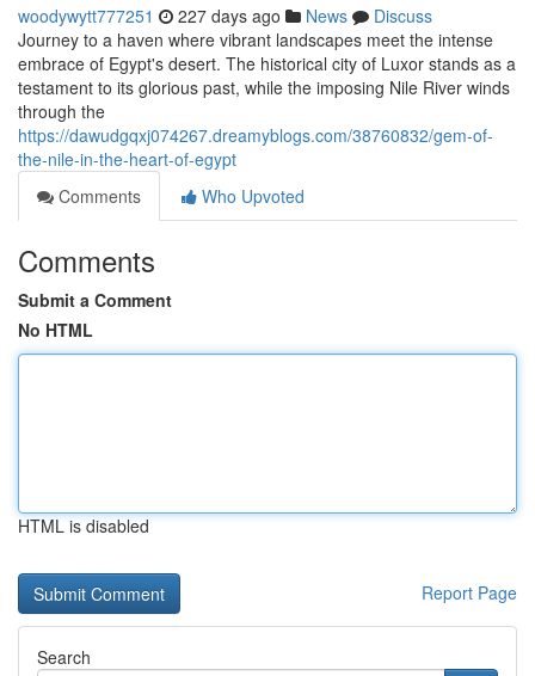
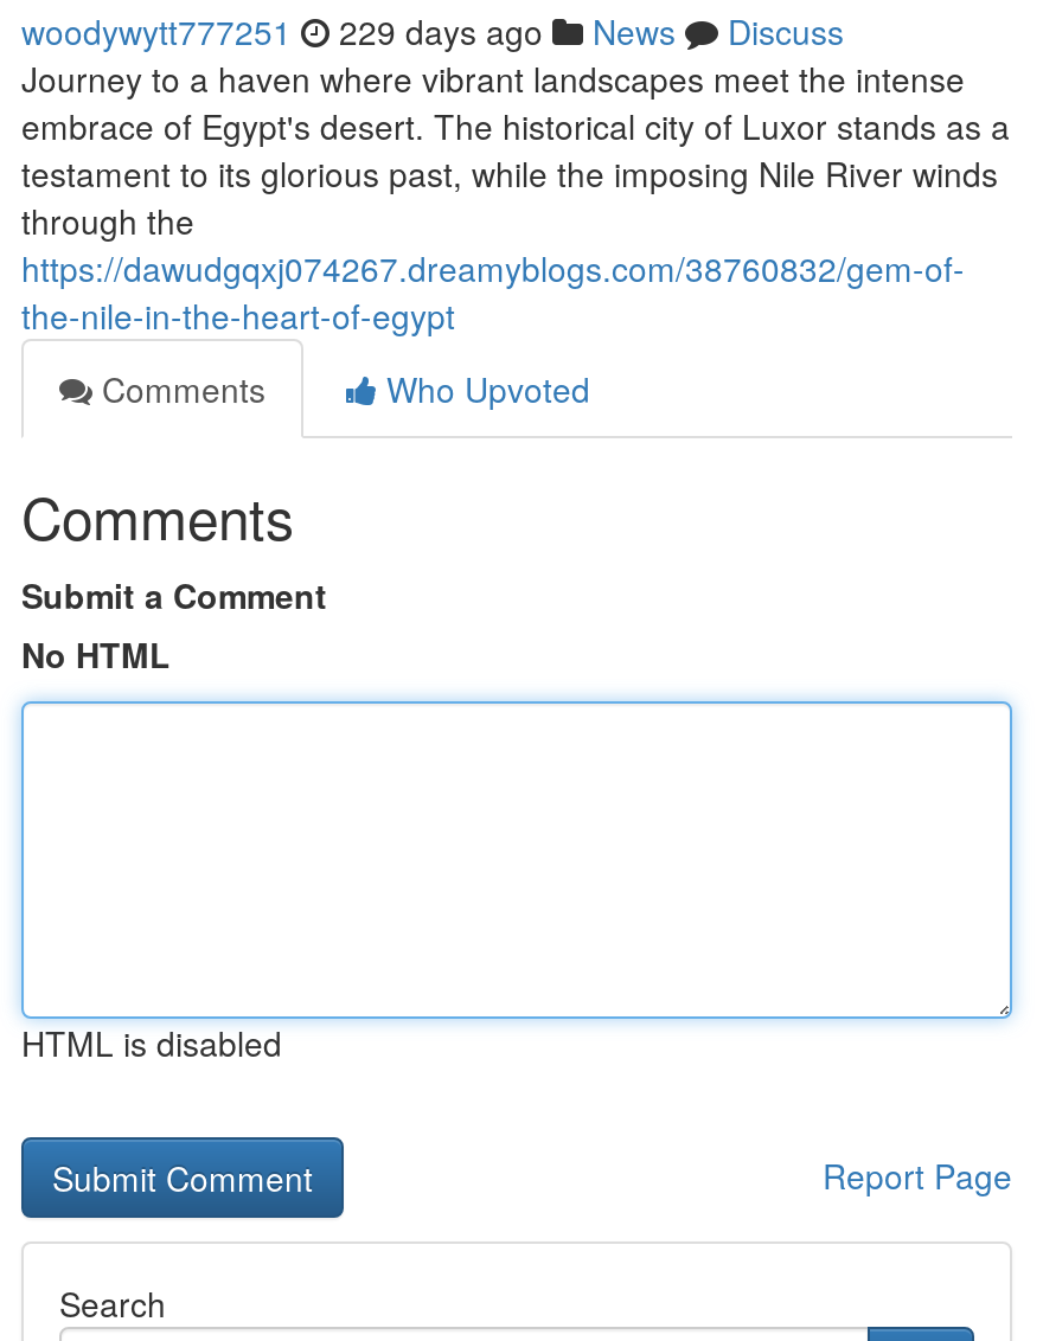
- woodywytt777251 227 days ago News Discuss
+ woodywytt777251 229 days ago News Discuss
